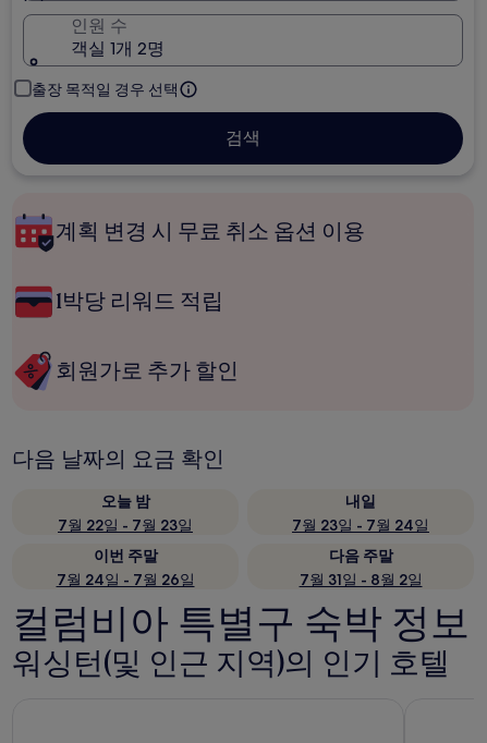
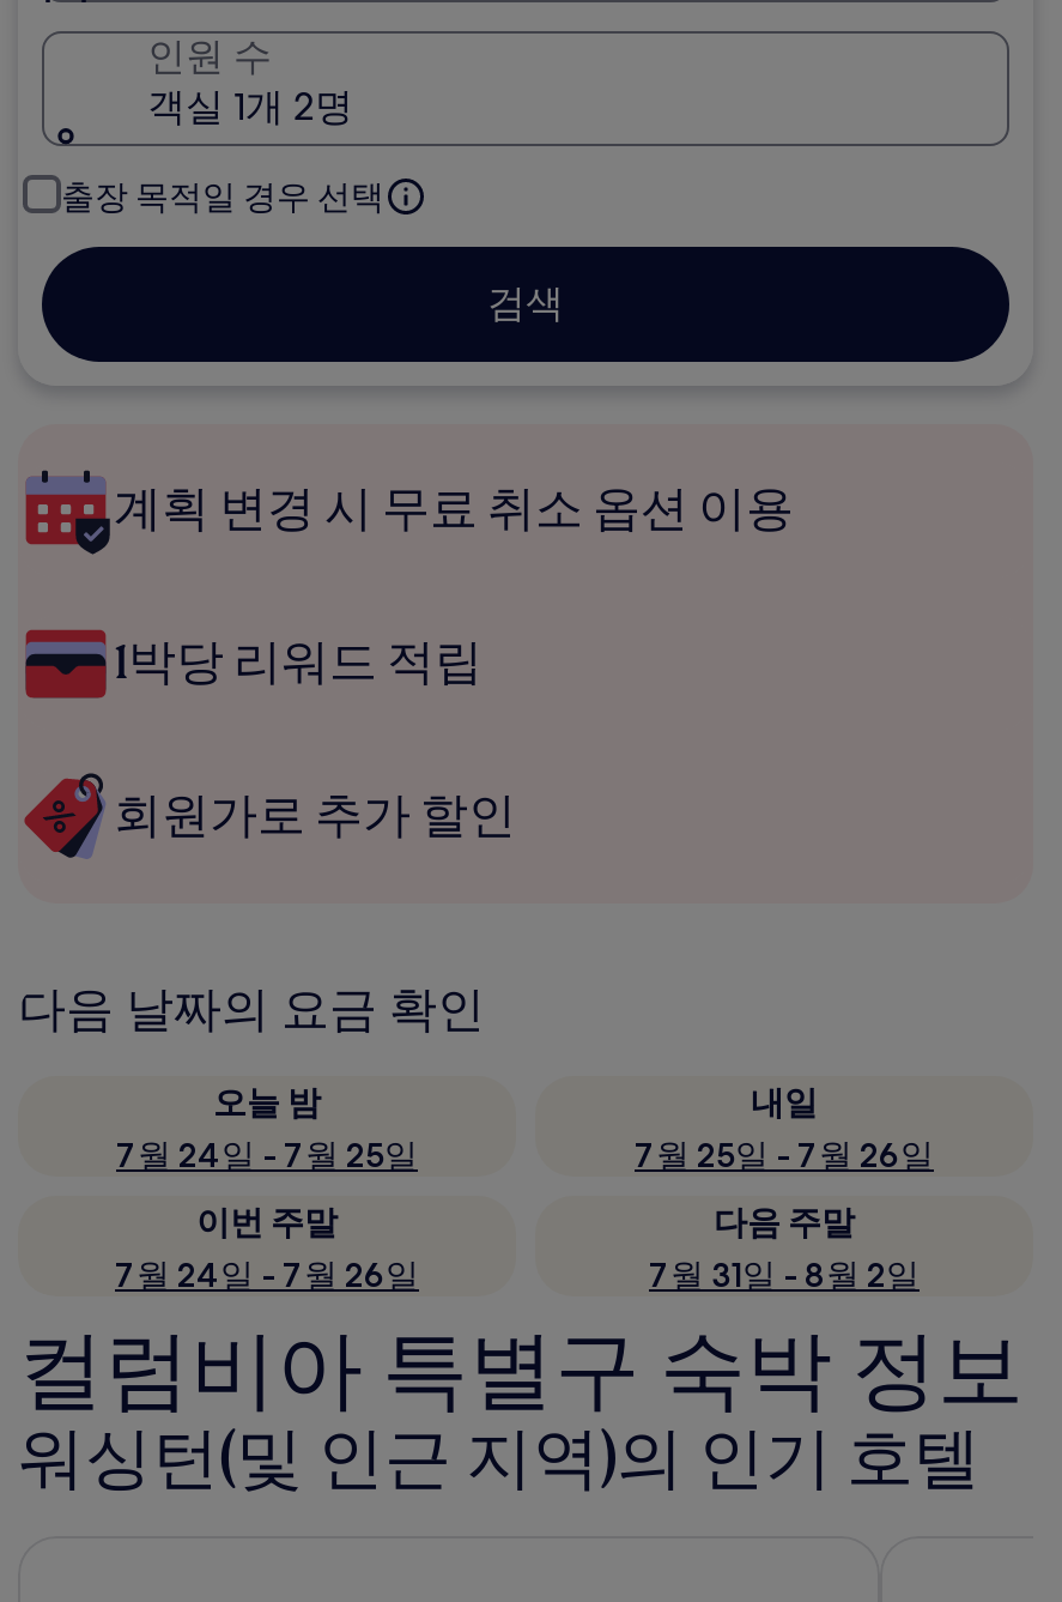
- 7월 22일 - 7월 23일
+ 7월 24일 - 7월 25일

- 7월 23일 - 7월 24일
+ 7월 25일 - 7월 26일
